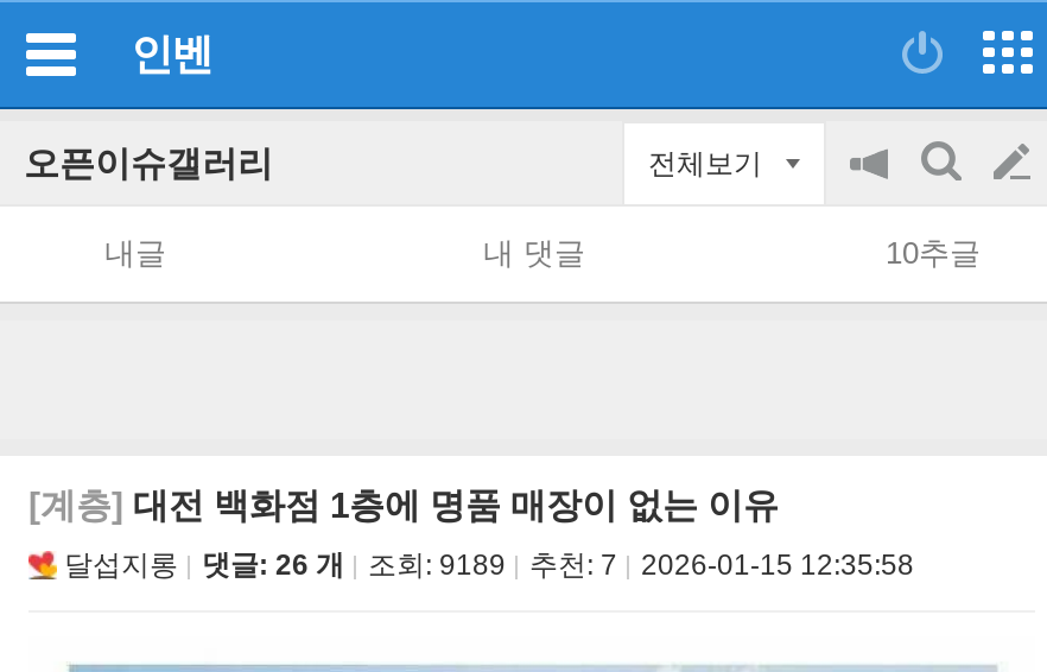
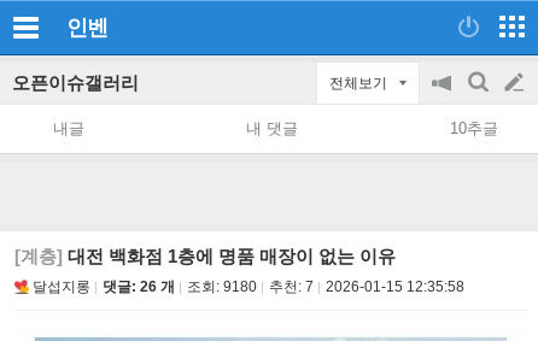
- 달섭지롱 댓글: 26 개 조회: 9189 추천: 7 2026-01-15 12:35:58
+ 달섭지롱 댓글: 26 개 조회: 9180 추천: 7 2026-01-15 12:35:58
